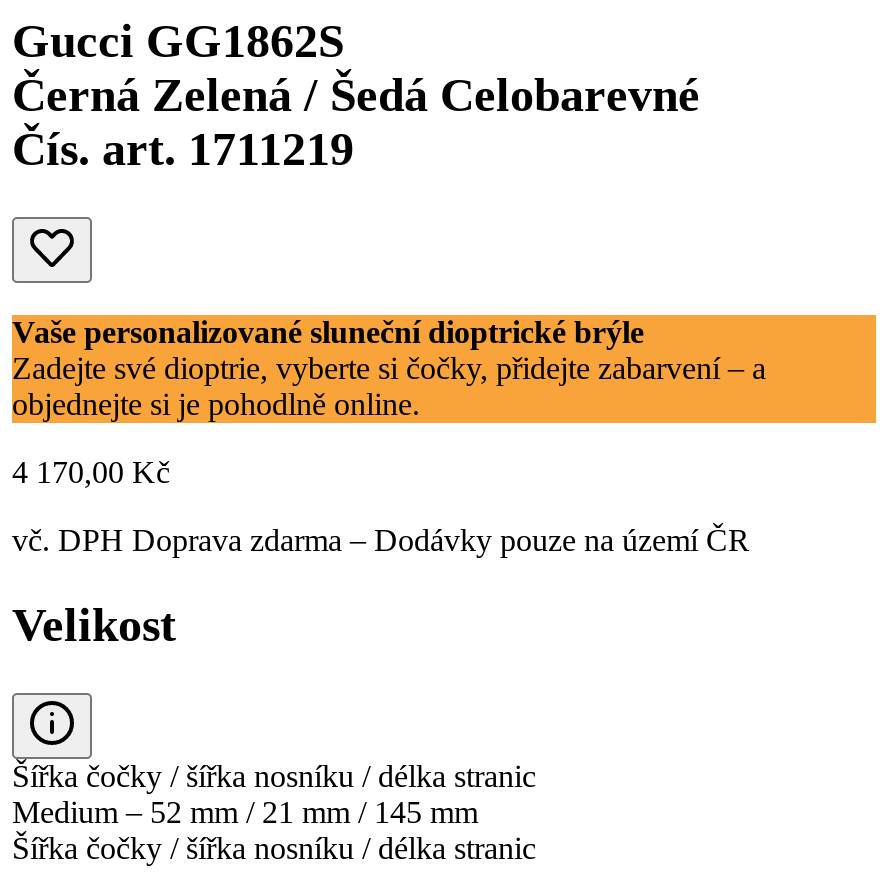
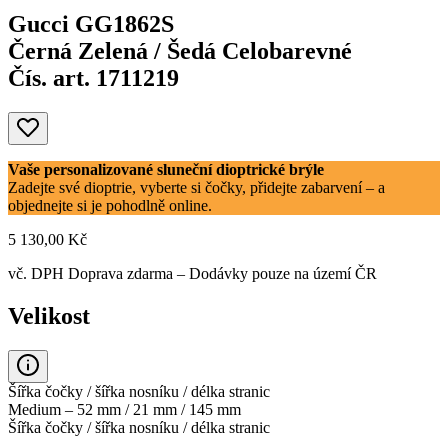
- 4 170,00 Kč
+ 5 130,00 Kč
